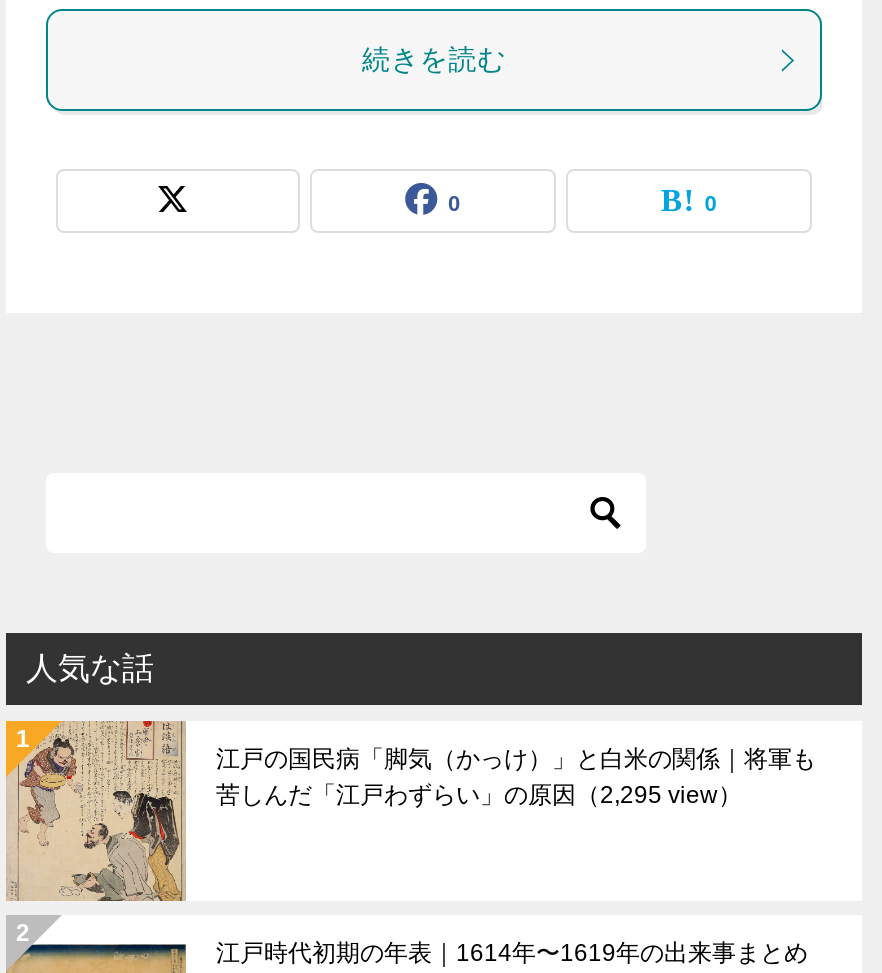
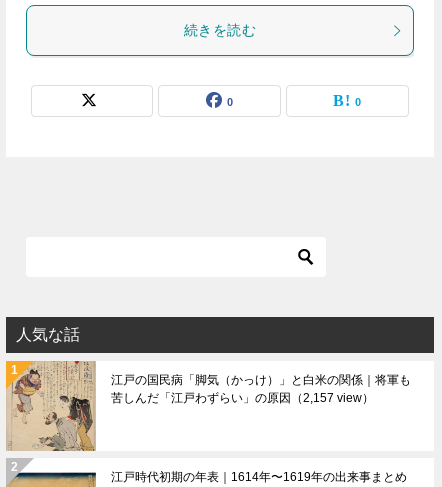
- 苦しんだ「江戸わずらい」の原因（2,295 view）
+ 苦しんだ「江戸わずらい」の原因（2,157 view）
